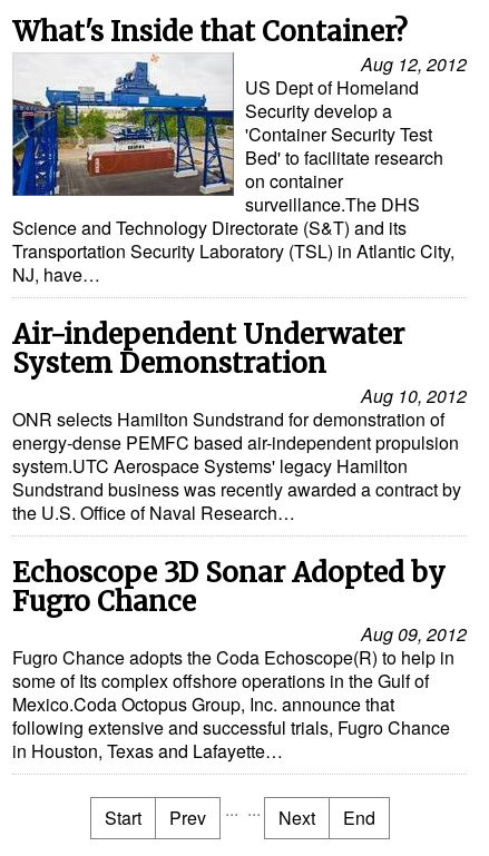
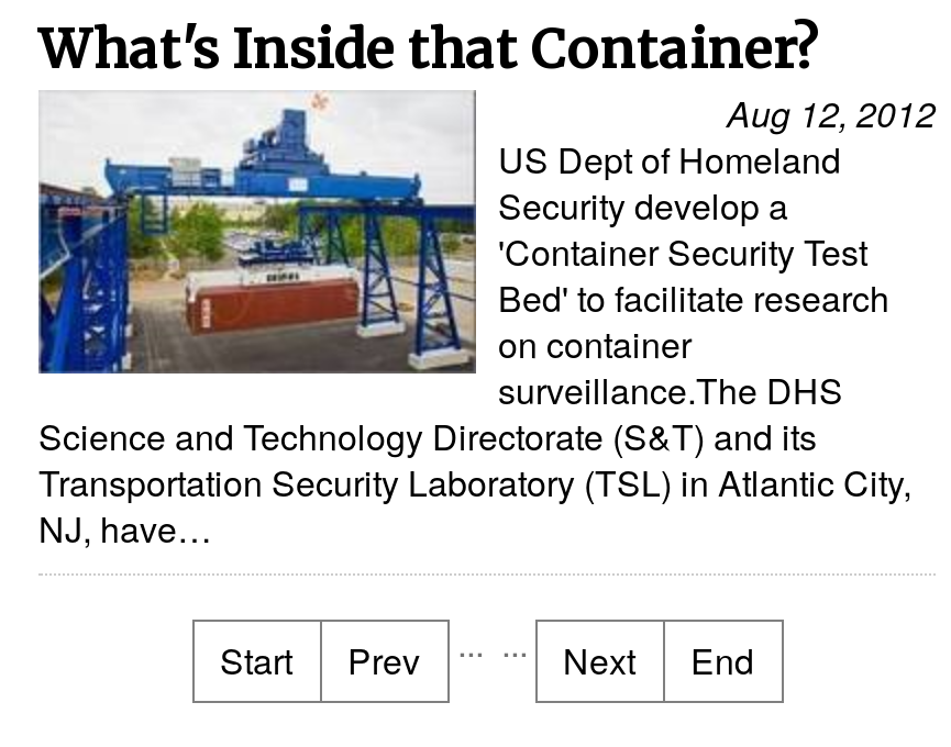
- Air-independent Underwater
- System Demonstration
- Aug 10, 2012
- ONR selects Hamilton Sundstrand for demonstration of
- energy-dense PEMFC based air-independent propulsion
- system.UTC Aerospace Systems' legacy Hamilton
- Sundstrand business was recently awarded a contract by
- the U.S. Office of Naval Research…
- Echoscope 3D Sonar Adopted by
- Fugro Chance
- Aug 09, 2012
- Fugro Chance adopts the Coda Echoscope(R) to help in
- some of Its complex offshore operations in the Gulf of
- Mexico.Coda Octopus Group, Inc. announce that
- following extensive and successful trials, Fugro Chance
- in Houston, Texas and Lafayette…
